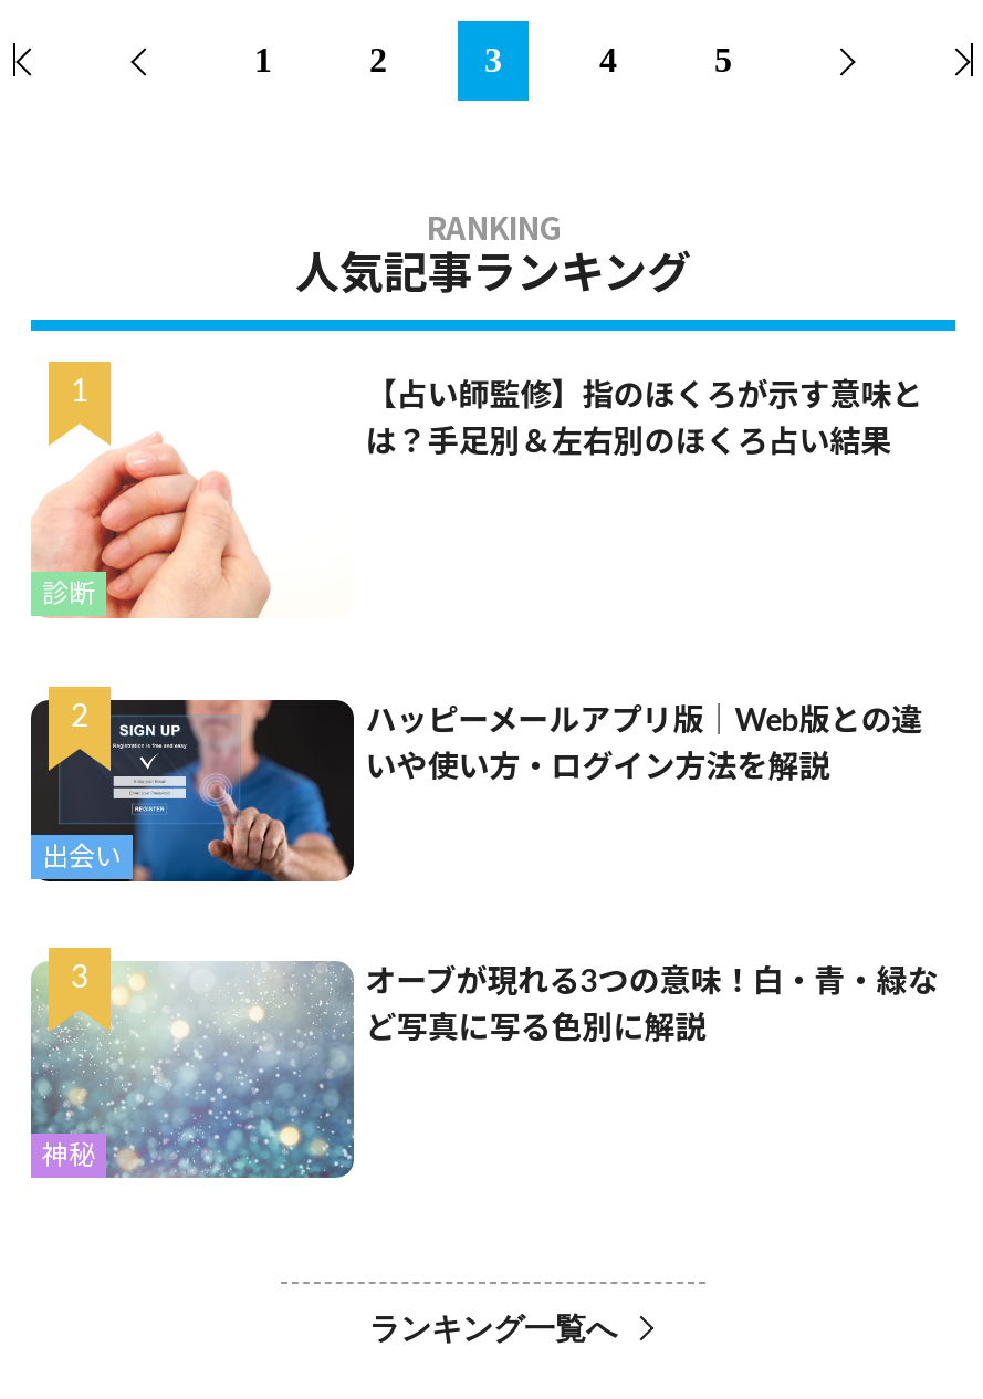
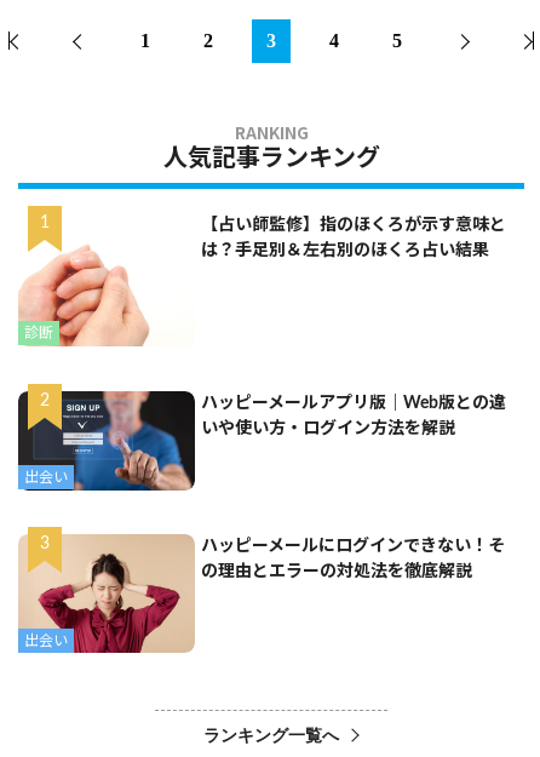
- [image]
- 神秘
+ [image]
+ 出会い

- オーブが現れる3つの意味！白・青・緑な
+ ハッピーメールにログインできない！そ

- ど写真に写る色別に解説
+ の理由とエラーの対処法を徹底解説
